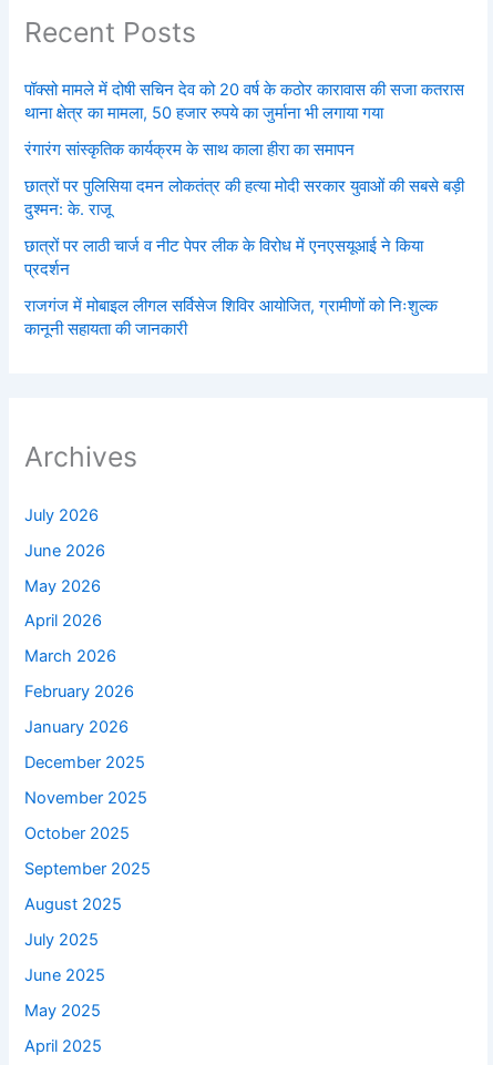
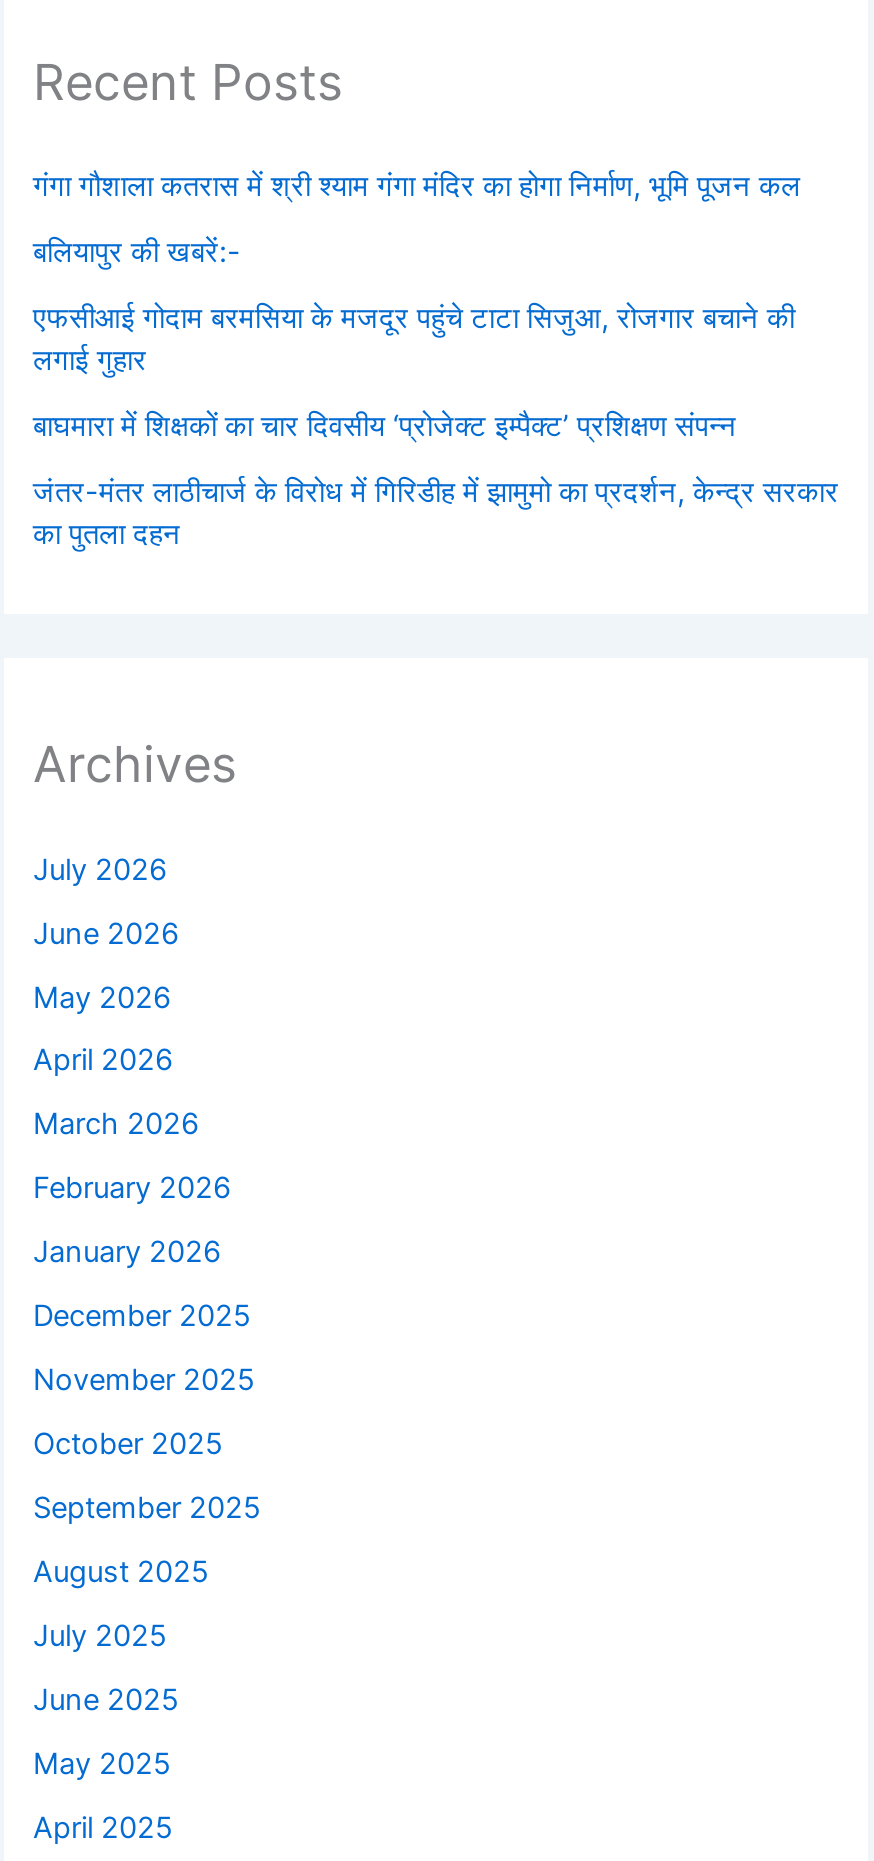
- पॉक्सो मामले में दोषी सचिन देव को 20 वर्ष के कठोर कारावास की सजा कतरास
- थाना क्षेत्र का मामला, 50 हजार रुपये का जुर्माना भी लगाया गया
+ गंगा गौशाला कतरास में श्री श्याम गंगा मंदिर का होगा निर्माण, भूमि पूजन कल

- रंगारंग सांस्कृतिक कार्यक्रम के साथ काला हीरा का समापन
+ बलियापुर की खबरें:-

- छात्रों पर पुलिसिया दमन लोकतंत्र की हत्या मोदी सरकार युवाओं की सबसे बड़ी
- दुश्मन: के. राजू
+ एफसीआई गोदाम बरमसिया के मजदूर पहुंचे टाटा सिजुआ, रोजगार बचाने की
+ लगाई गुहार

- छात्रों पर लाठी चार्ज व नीट पेपर लीक के विरोध में एनएसयूआई ने किया
- प्रदर्शन
+ बाघमारा में शिक्षकों का चार दिवसीय ‘प्रोजेक्ट इम्पैक्ट’ प्रशिक्षण संपन्न

- राजगंज में मोबाइल लीगल सर्विसेज शिविर आयोजित, ग्रामीणों को निःशुल्क
- कानूनी सहायता की जानकारी
+ जंतर-मंतर लाठीचार्ज के विरोध में गिरिडीह में झामुमो का प्रदर्शन, केन्द्र सरकार
+ का पुतला दहन
